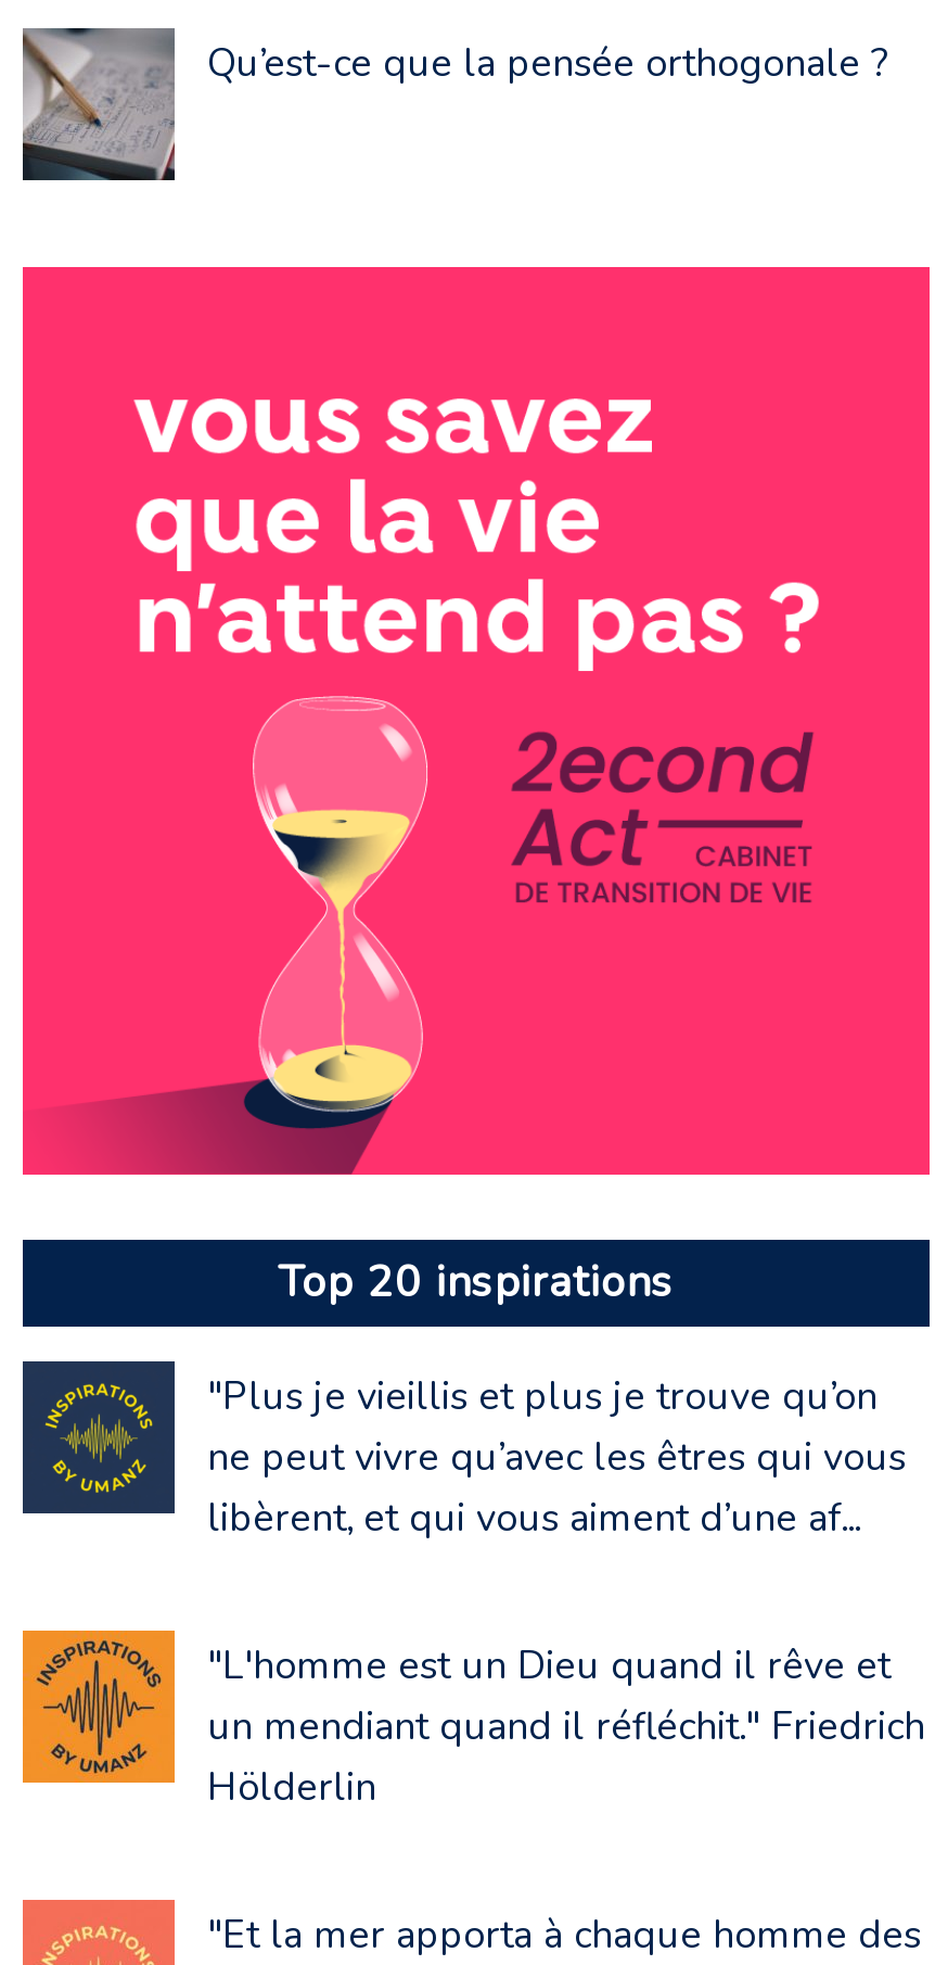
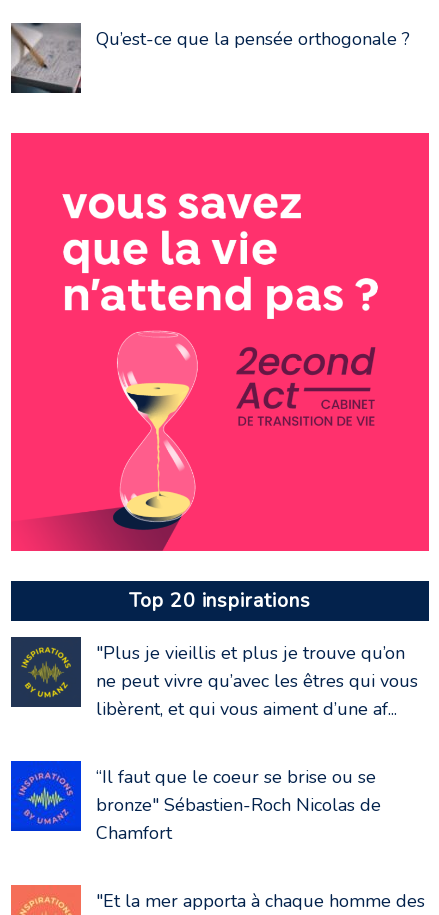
- [image]
- "L'homme est un Dieu quand il rêve et
- un mendiant quand il réfléchit." Friedrich
- Hölderlin
+ [image]
+ “Il faut que le coeur se brise ou se
+ bronze" Sébastien-Roch Nicolas de
+ Chamfort
